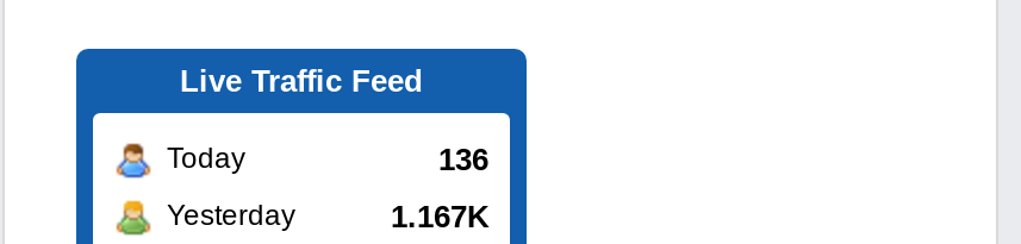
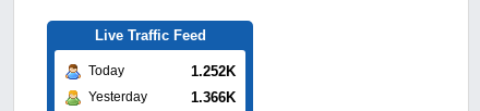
- 136
+ 1.252K

- 1.167K
+ 1.366K
